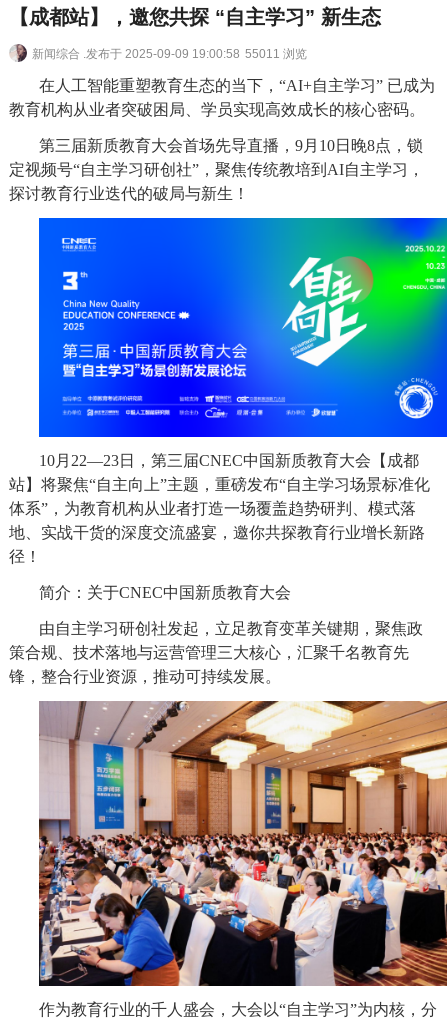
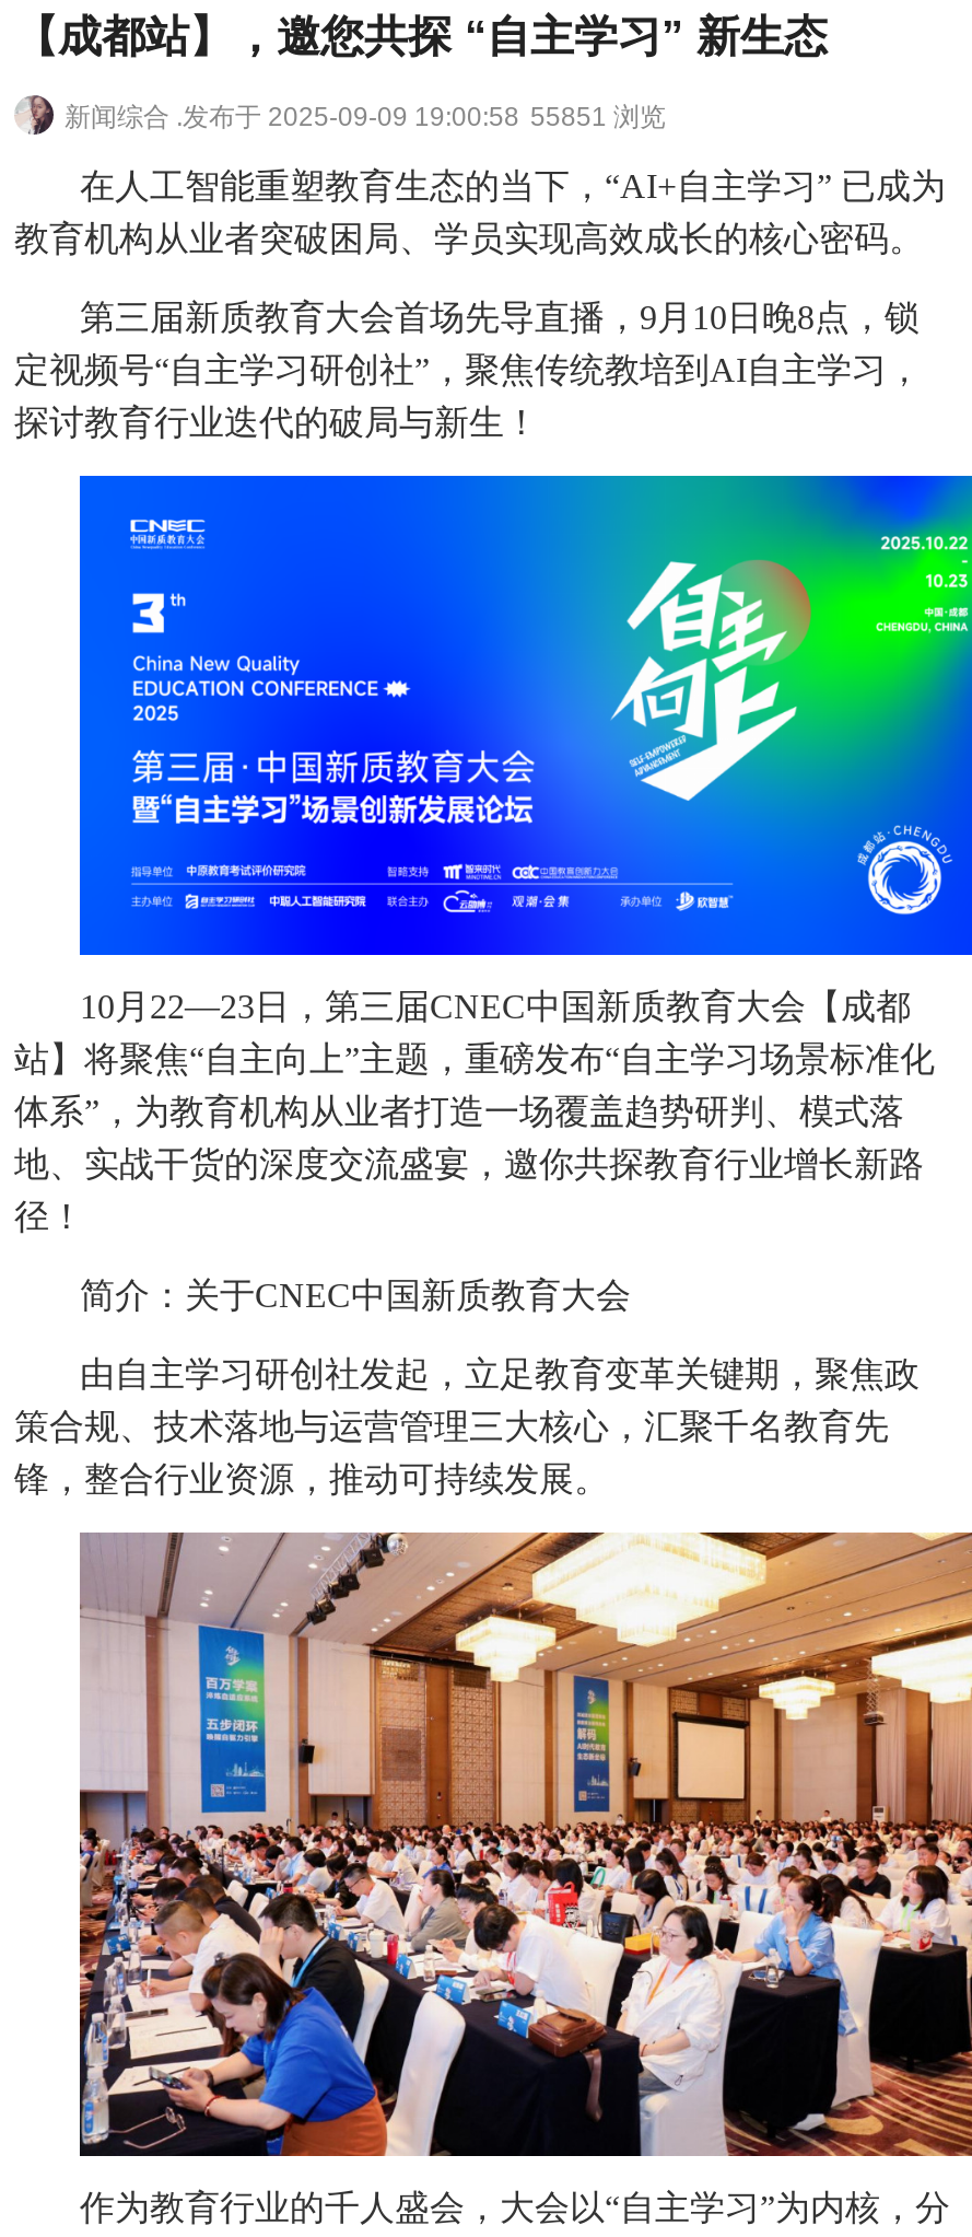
- 新闻综合 .发布于 2025-09-09 19:00:58 55011 浏览
+ 新闻综合 .发布于 2025-09-09 19:00:58 55851 浏览
